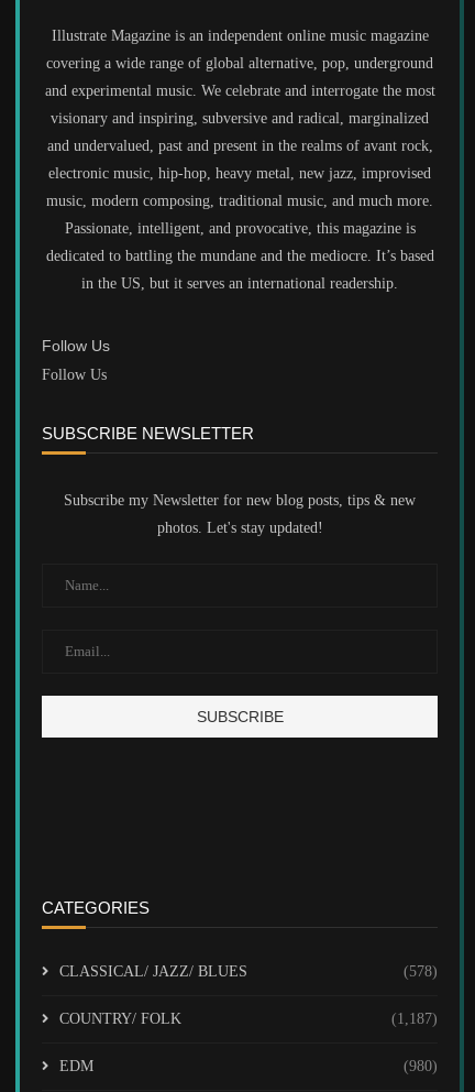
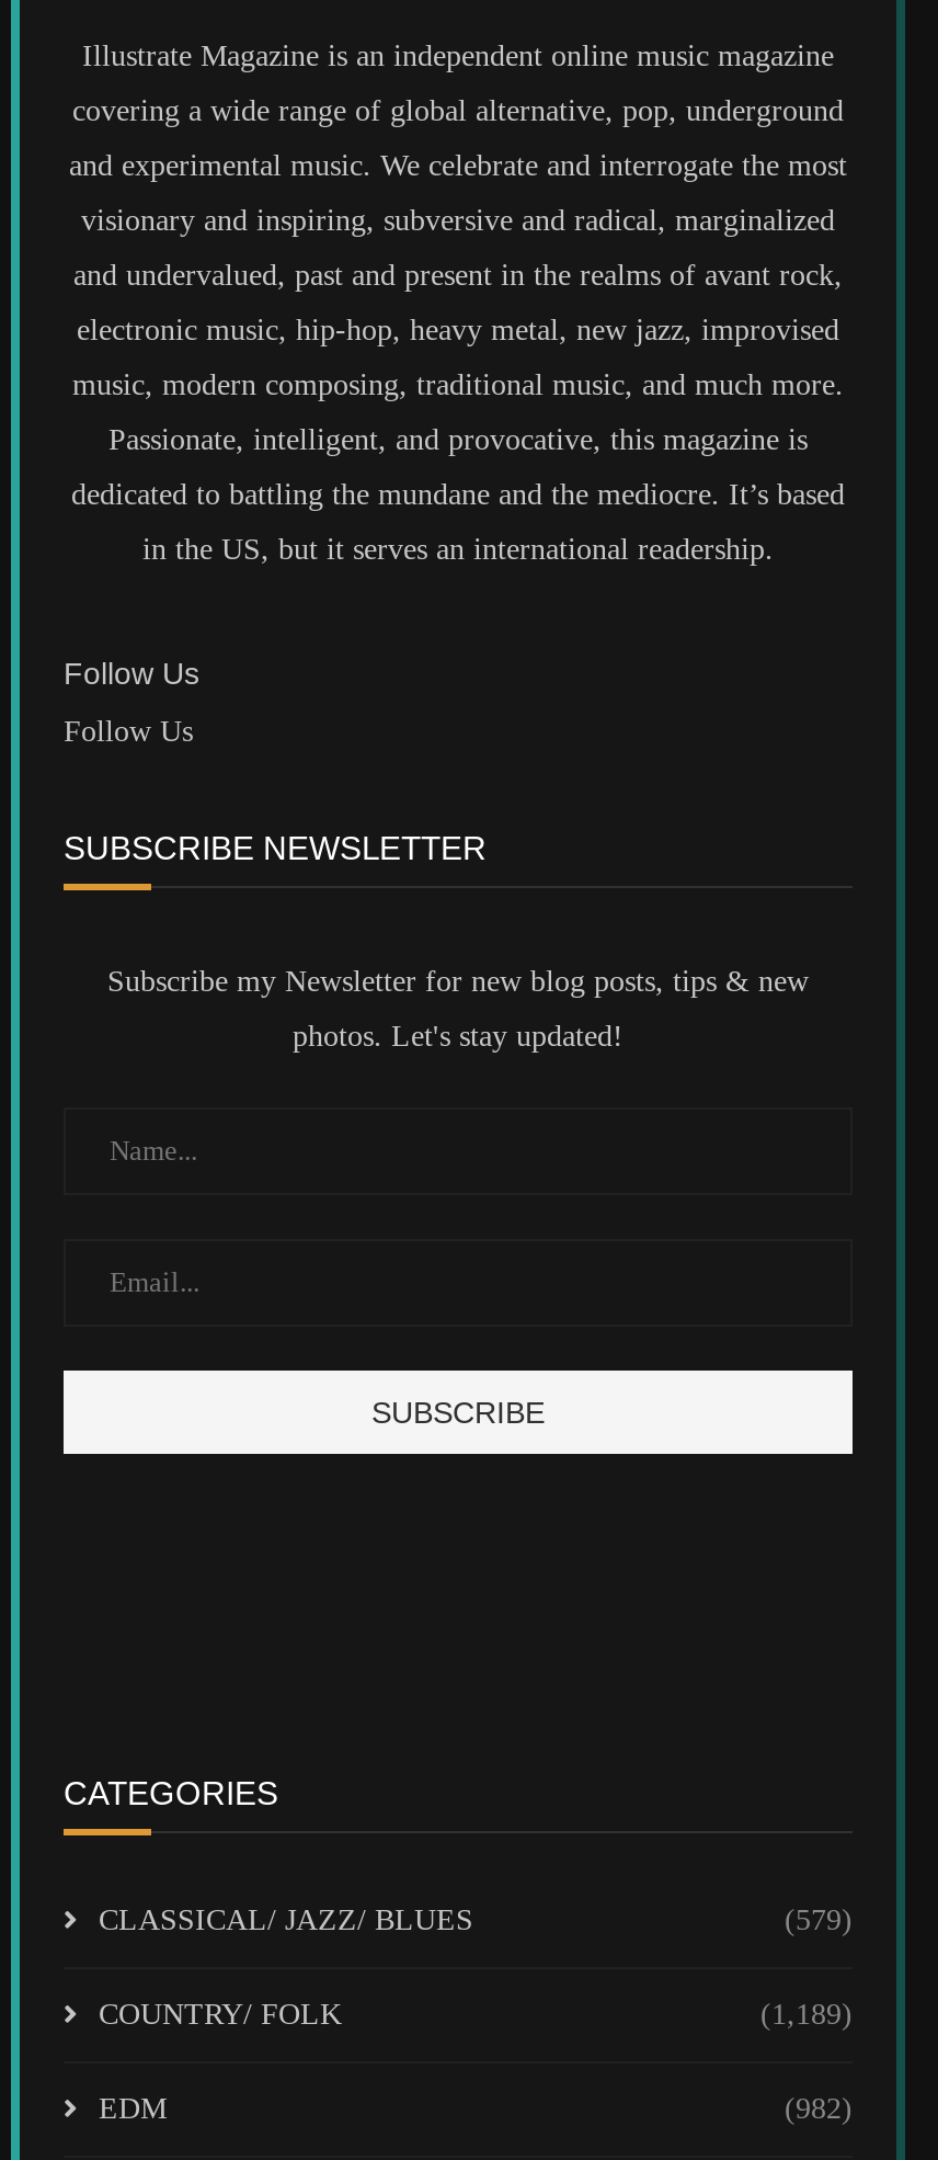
- (578)
+ (579)

- (1,187)
+ (1,189)

- (980)
+ (982)
